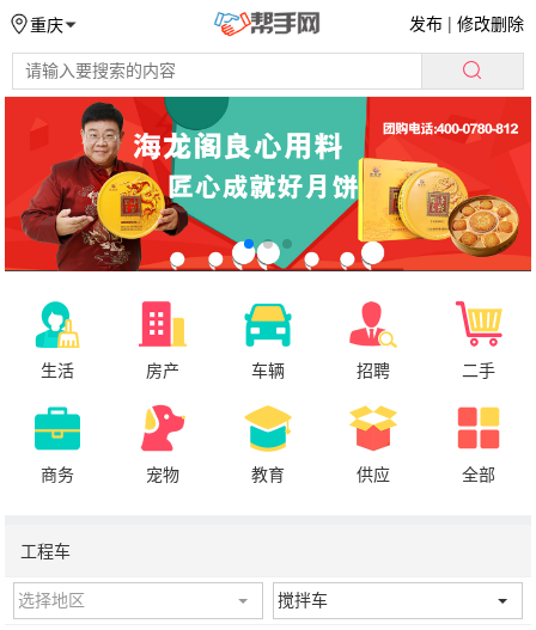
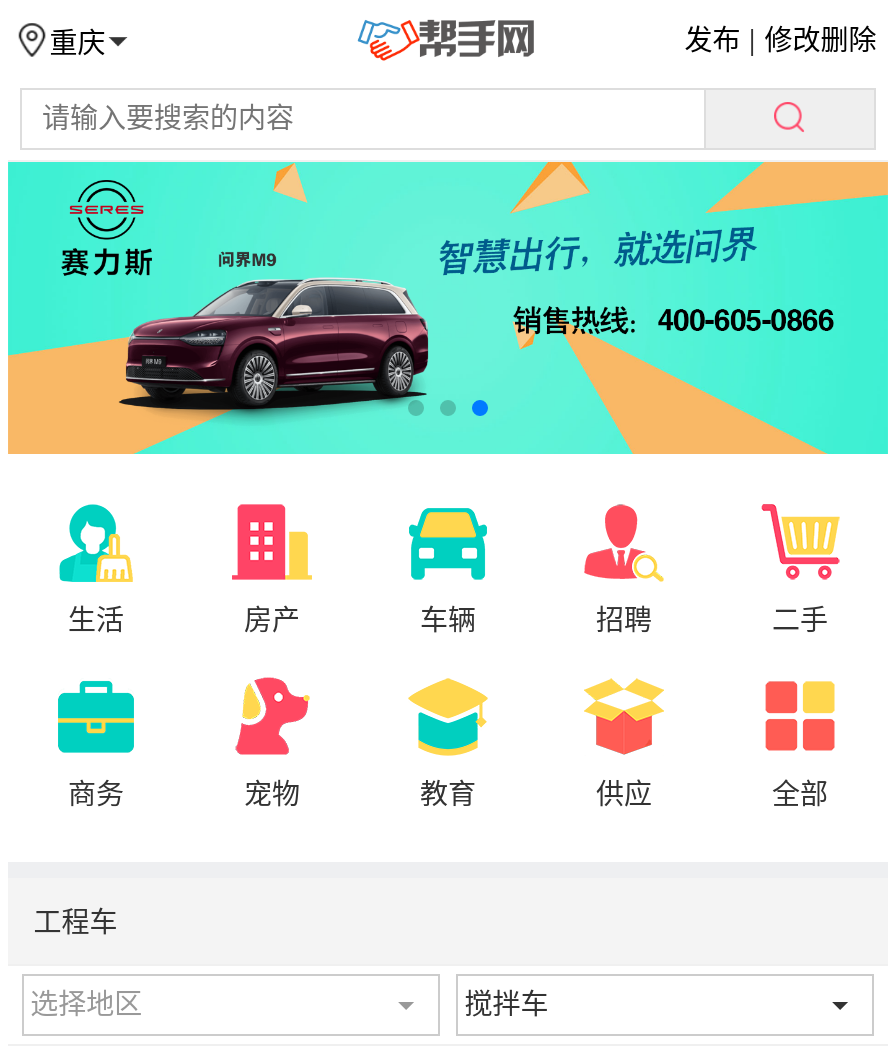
- [image]
+ [image]
